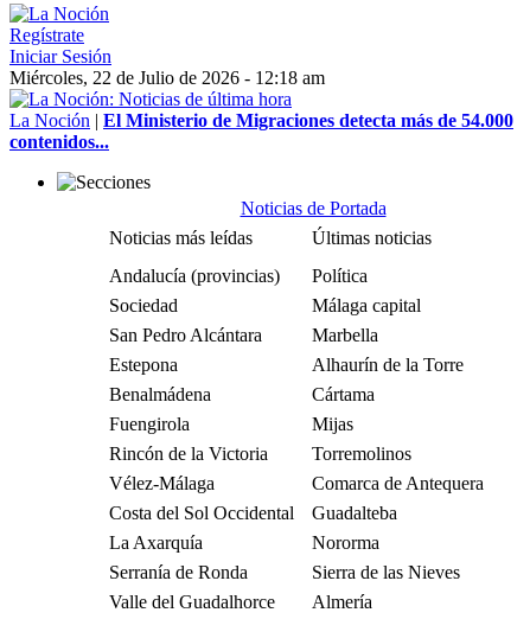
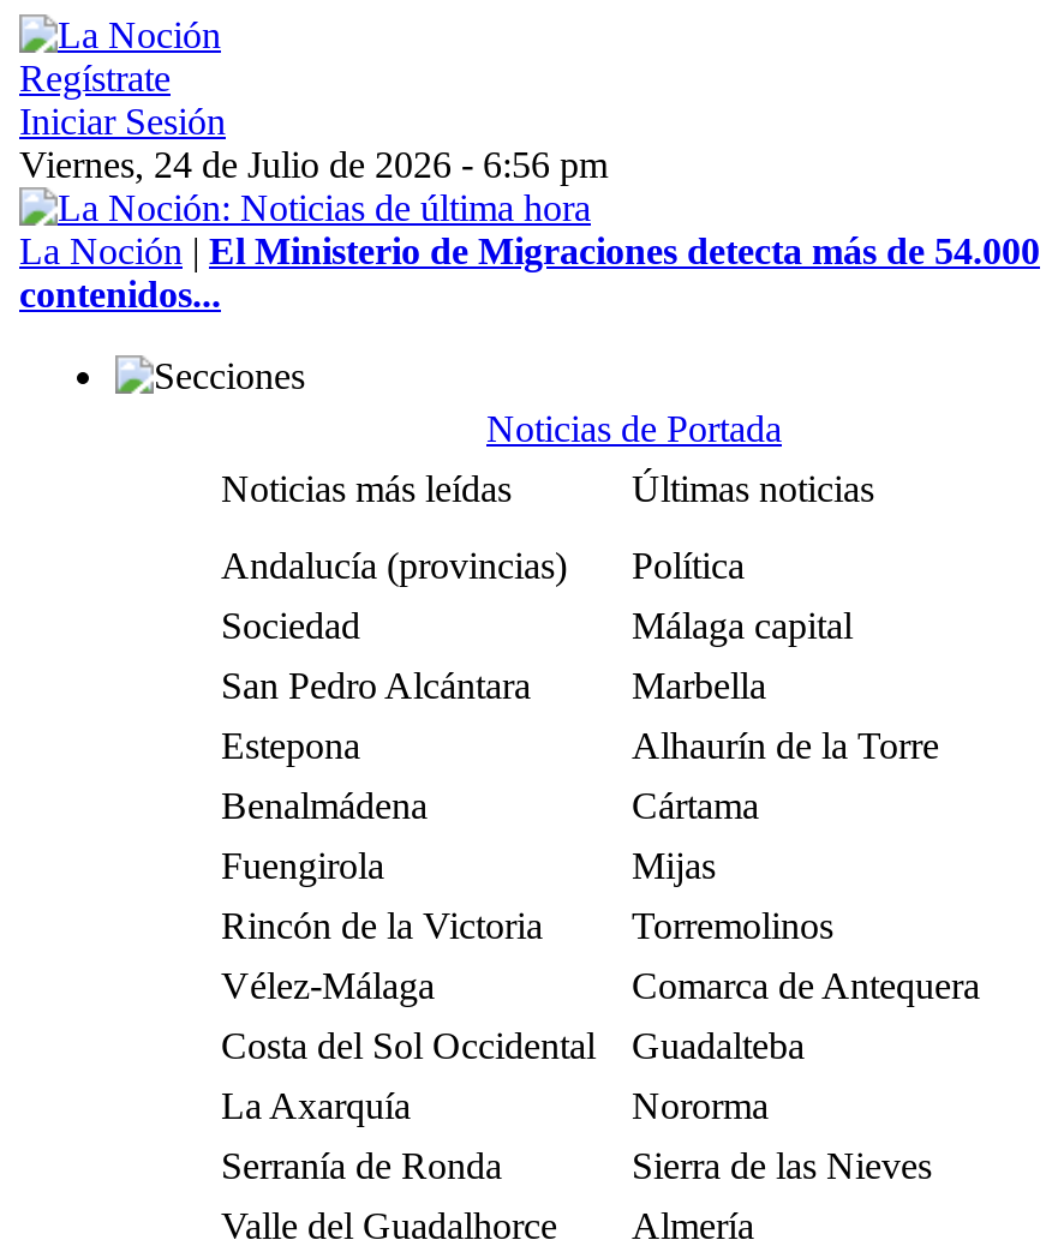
- Miércoles, 22 de Julio de 2026 - 12:18 am
+ Viernes, 24 de Julio de 2026 - 6:56 pm
